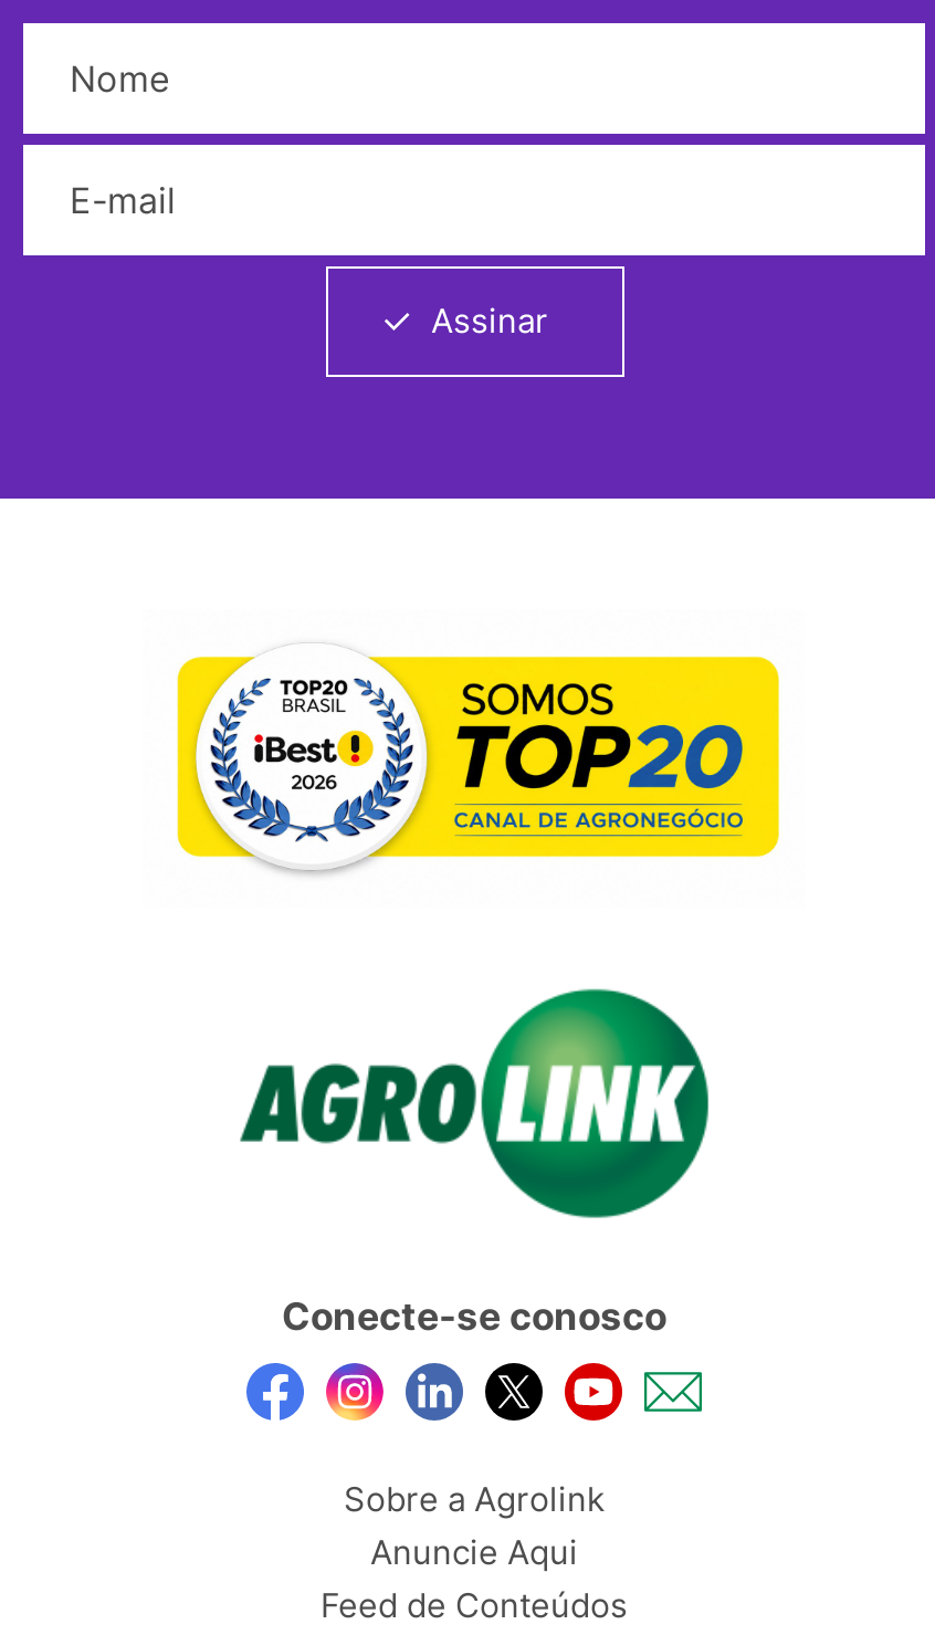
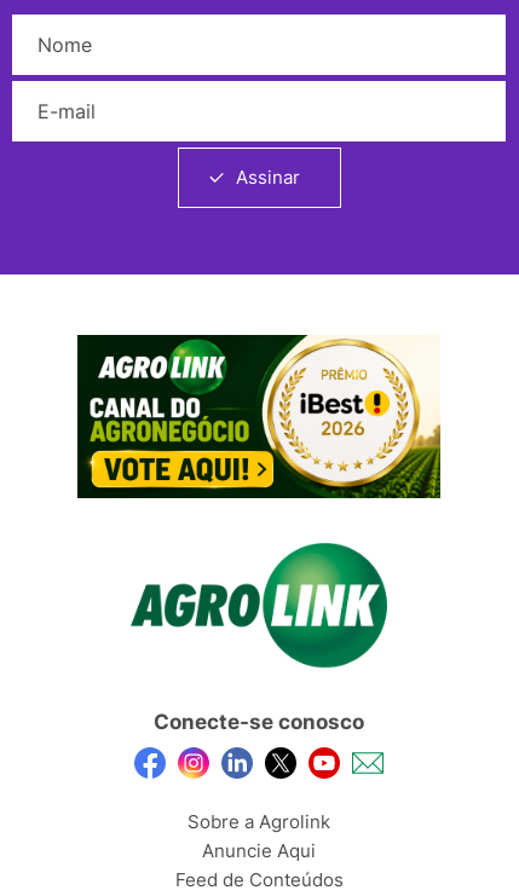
- [image]
+ [image]
